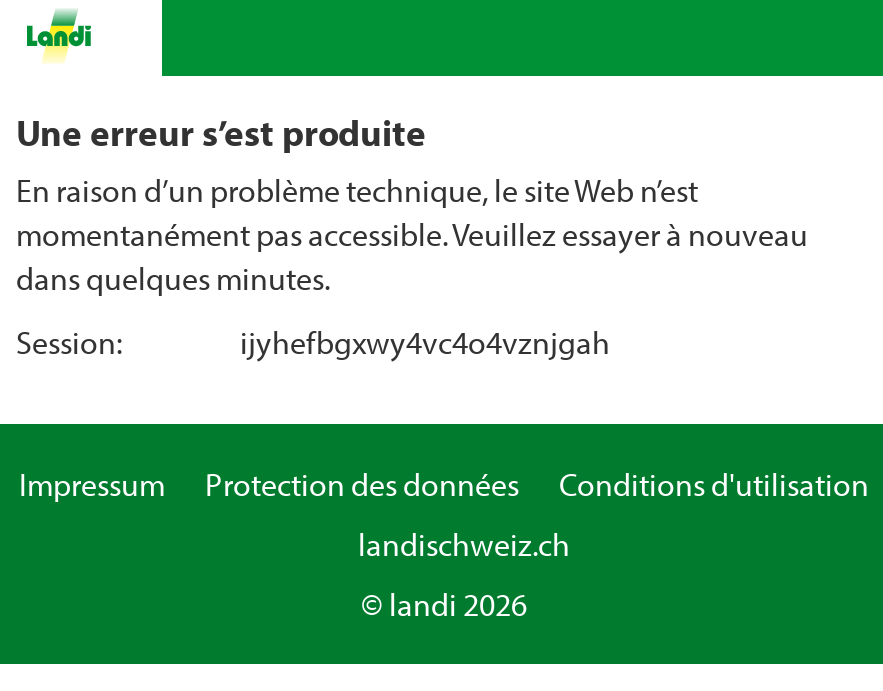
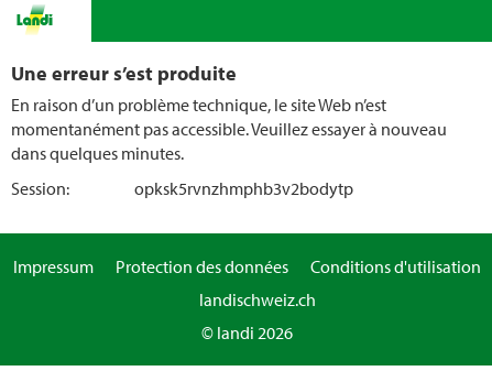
- ijyhefbgxwy4vc4o4vznjgah
+ opksk5rvnzhmphb3v2bodytp
